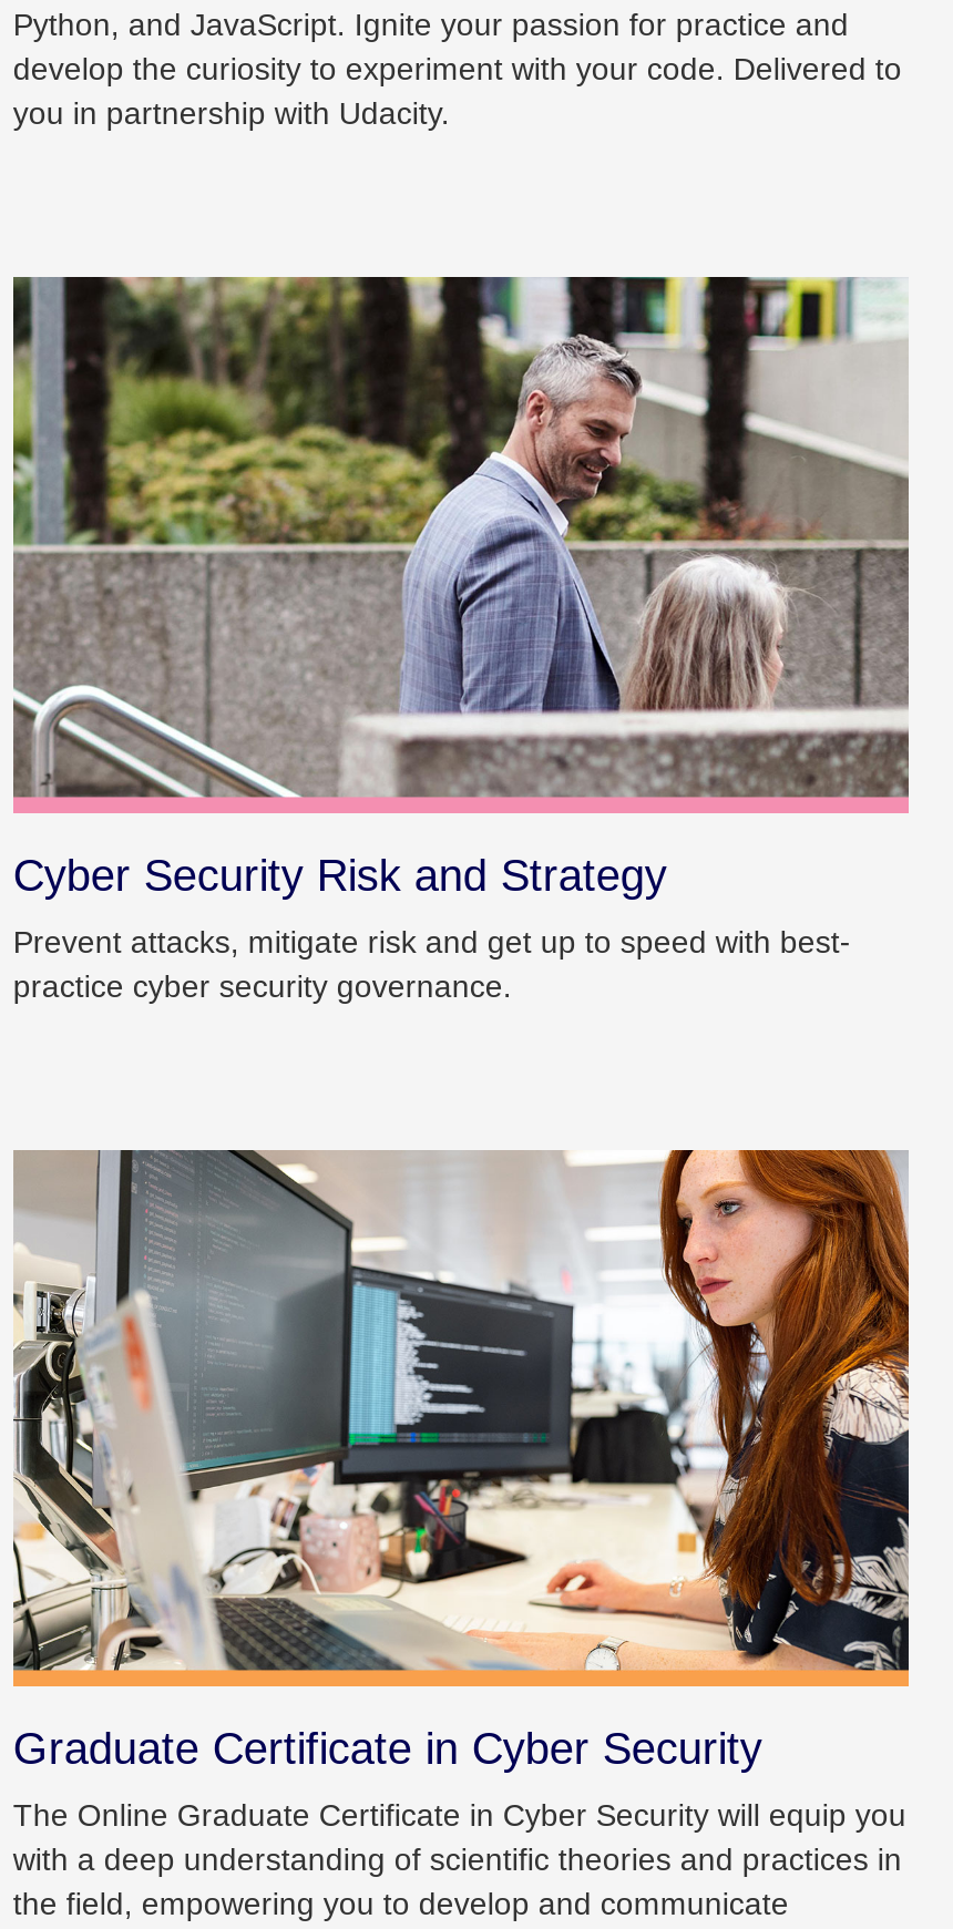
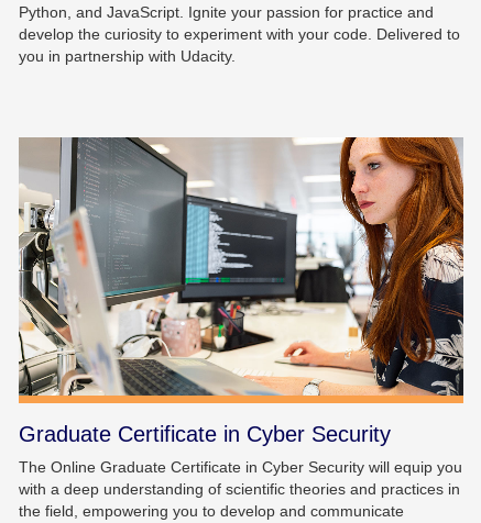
- [image]
- Cyber Security Risk and Strategy
- Prevent attacks, mitigate risk and get up to speed with best-
- practice cyber security governance.
